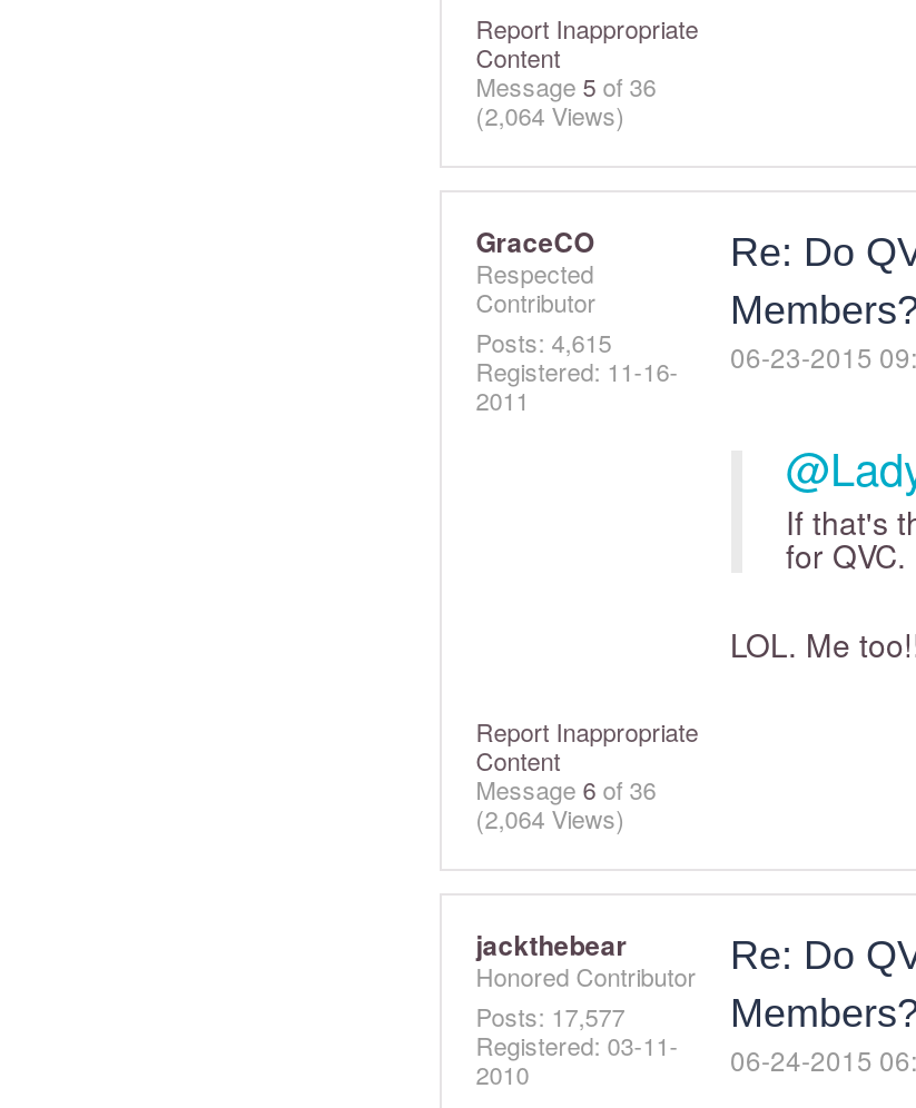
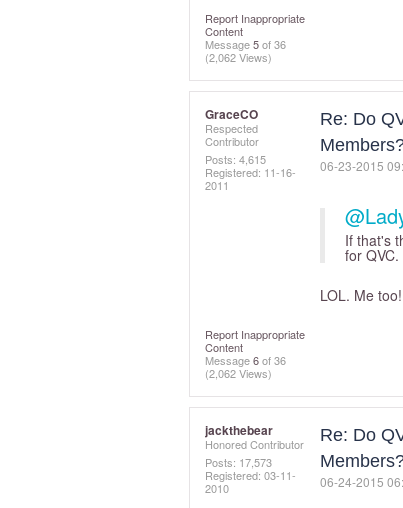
- (2,064 Views)
+ (2,062 Views)

- (2,064 Views)
+ (2,062 Views)

- Posts: 17,577
+ Posts: 17,573
